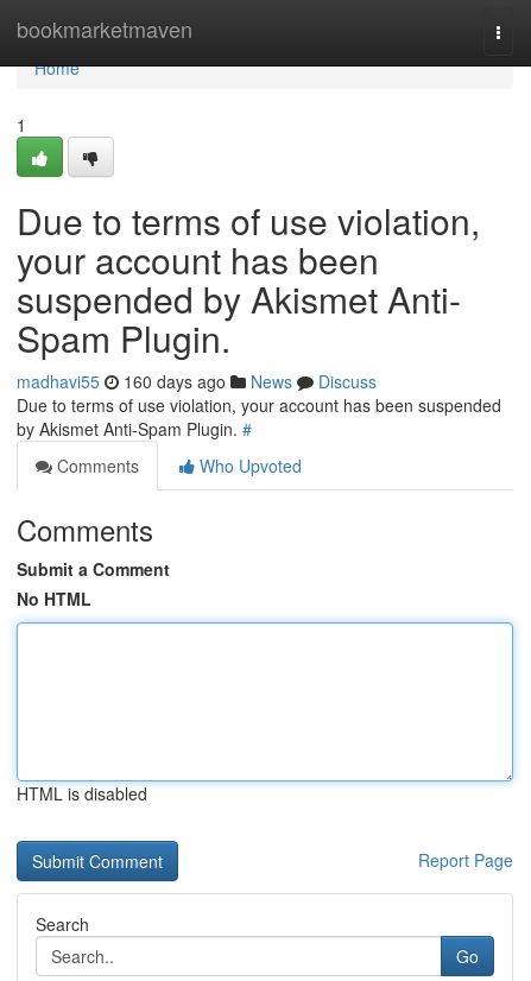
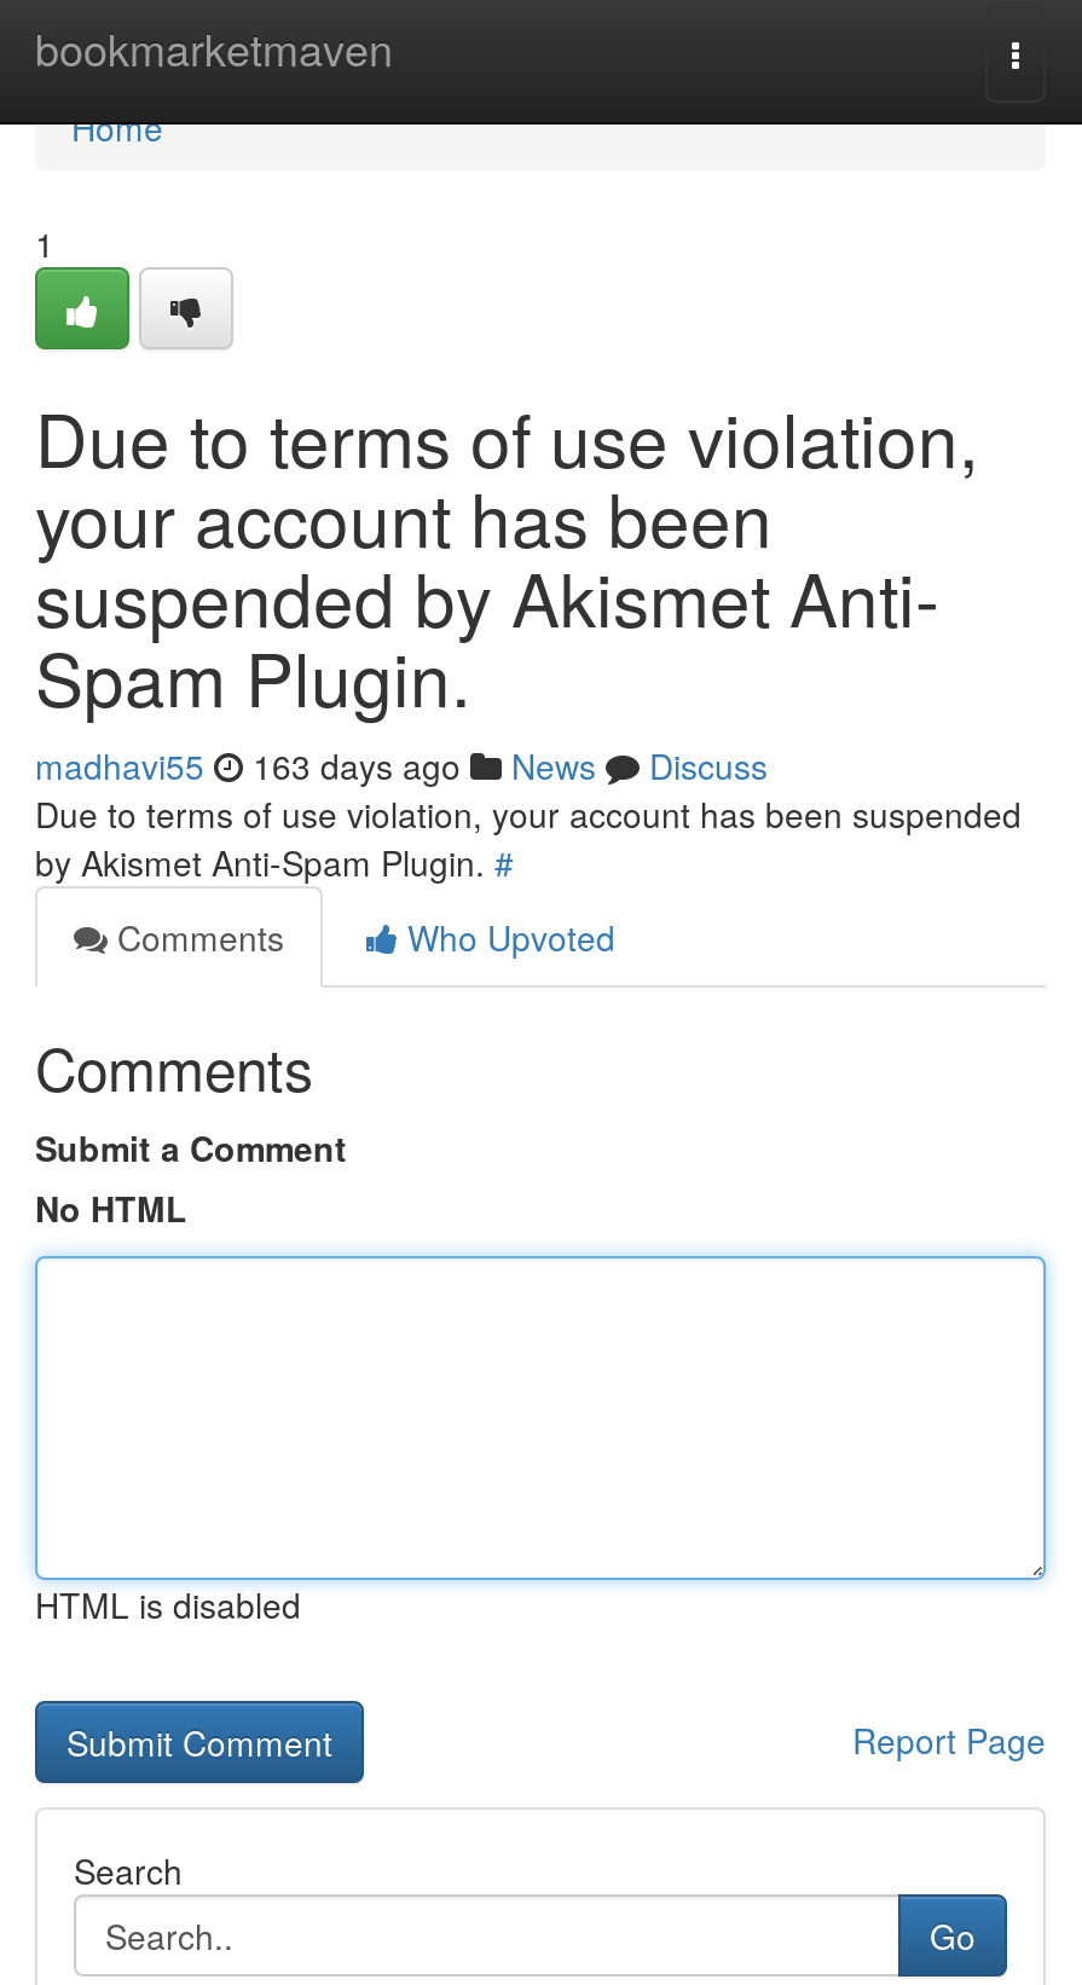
- madhavi55 160 days ago News Discuss
+ madhavi55 163 days ago News Discuss
